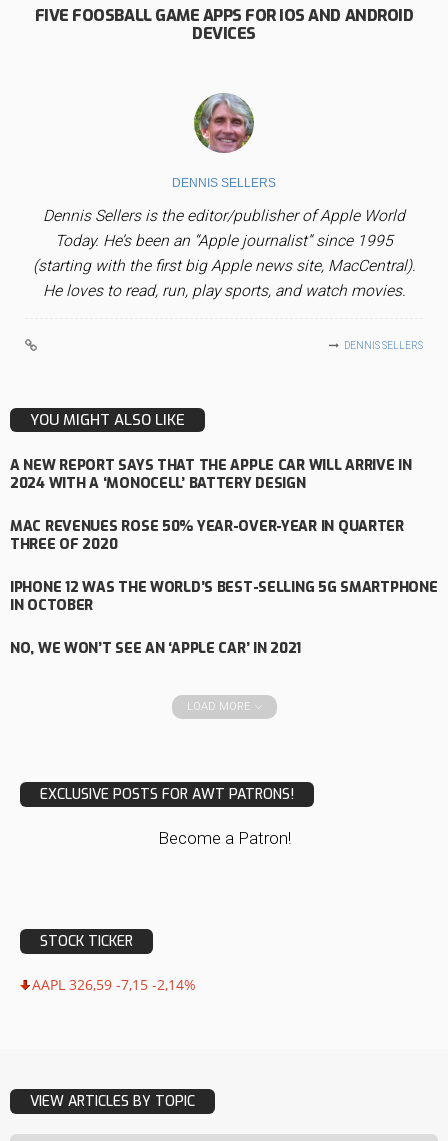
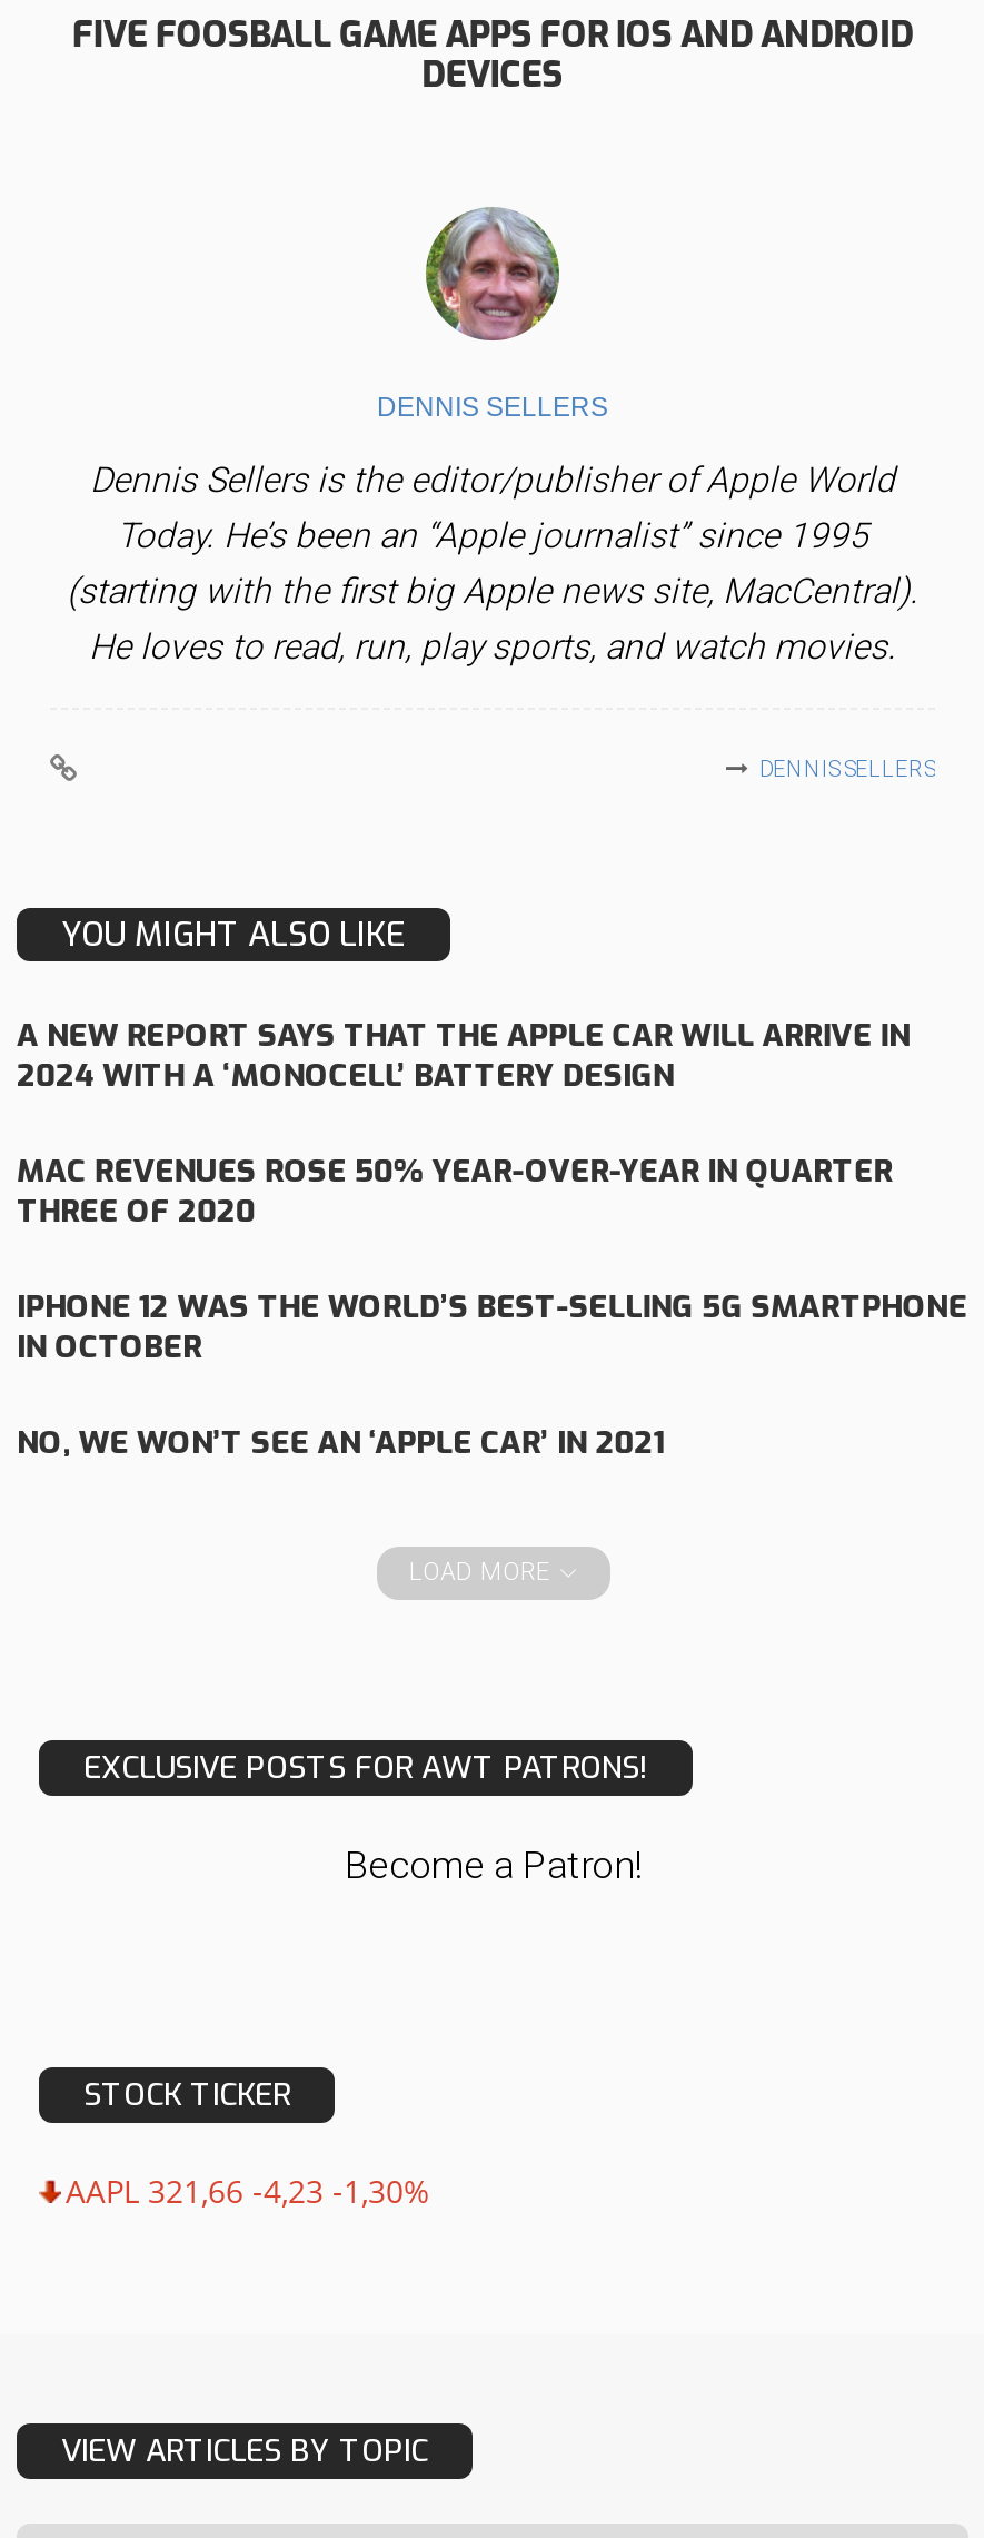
- AAPL 326,59 -7,15 -2,14%
+ AAPL 321,66 -4,23 -1,30%
